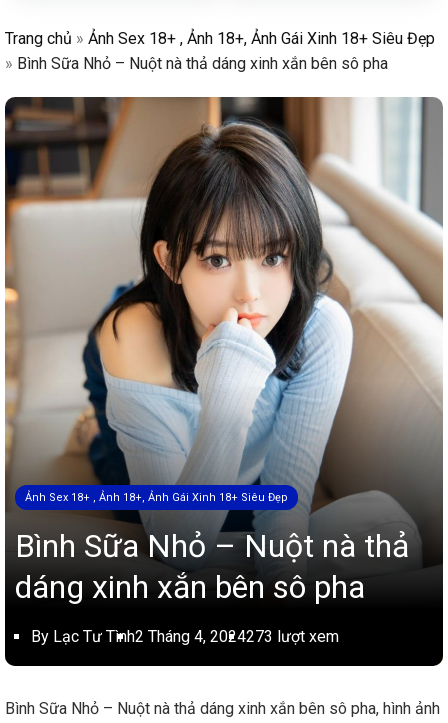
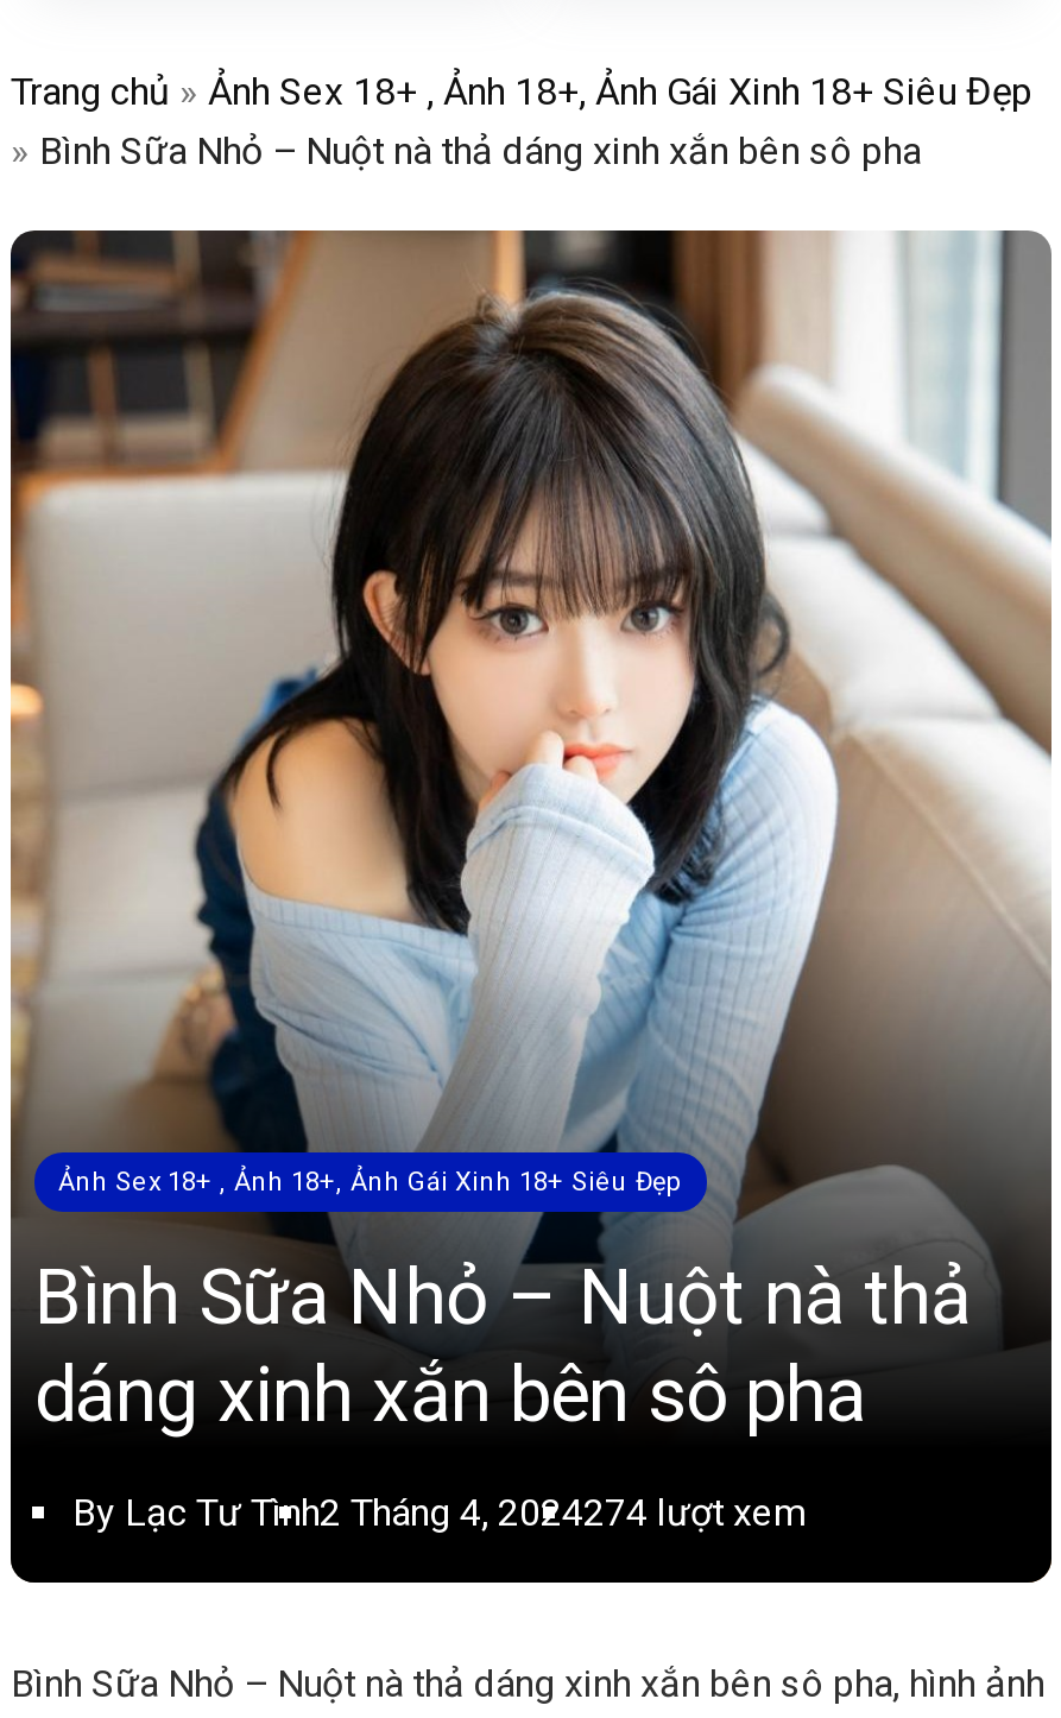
- By Lạc Tư Tình2 Tháng 4, 2024273 lượt xem
+ By Lạc Tư Tình2 Tháng 4, 2024274 lượt xem
